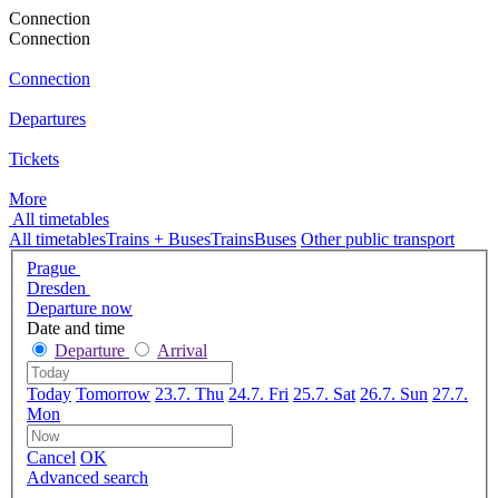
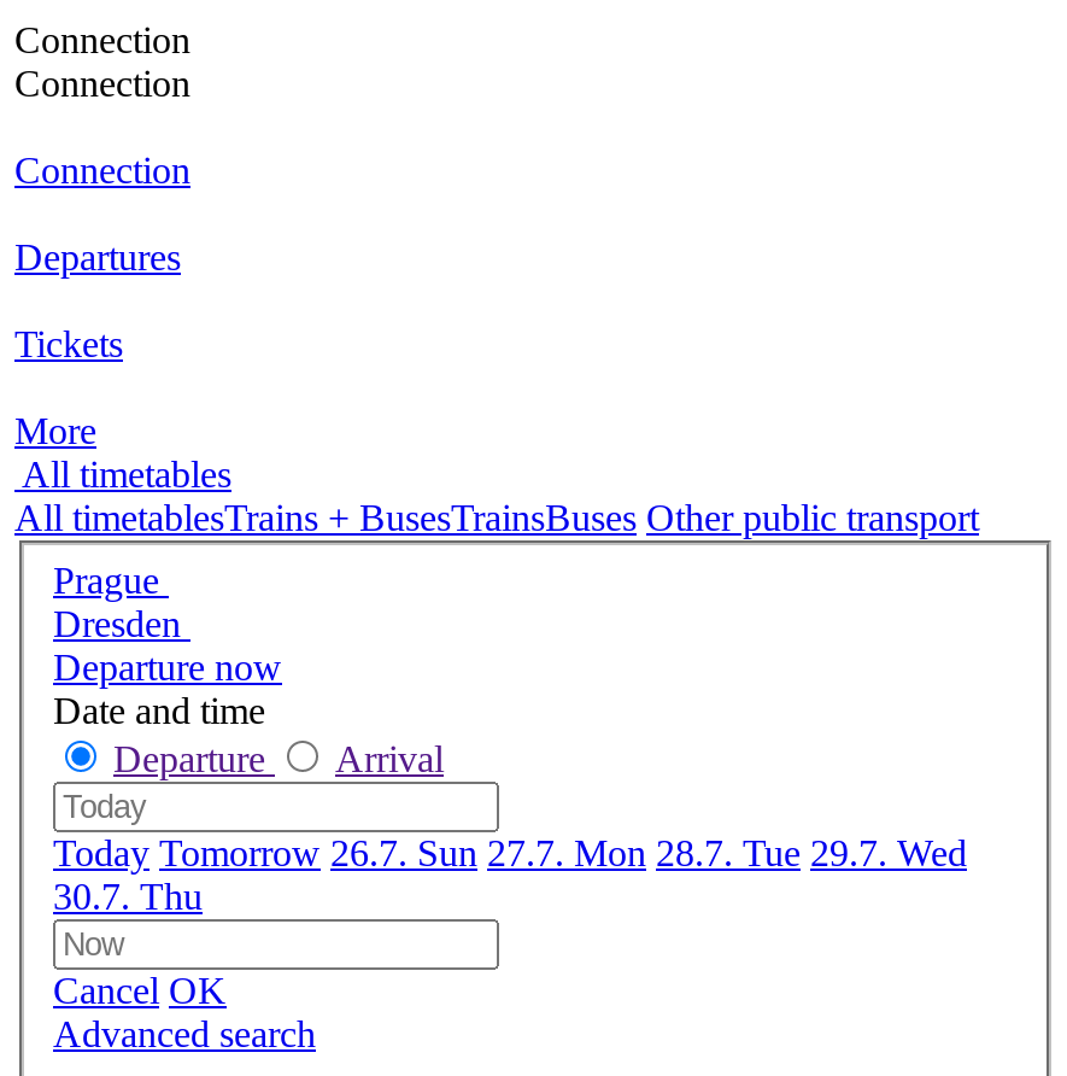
- Today Tomorrow 23.7. Thu 24.7. Fri 25.7. Sat 26.7. Sun 27.7.
- Mon
+ Today Tomorrow 26.7. Sun 27.7. Mon 28.7. Tue 29.7. Wed
+ 30.7. Thu
